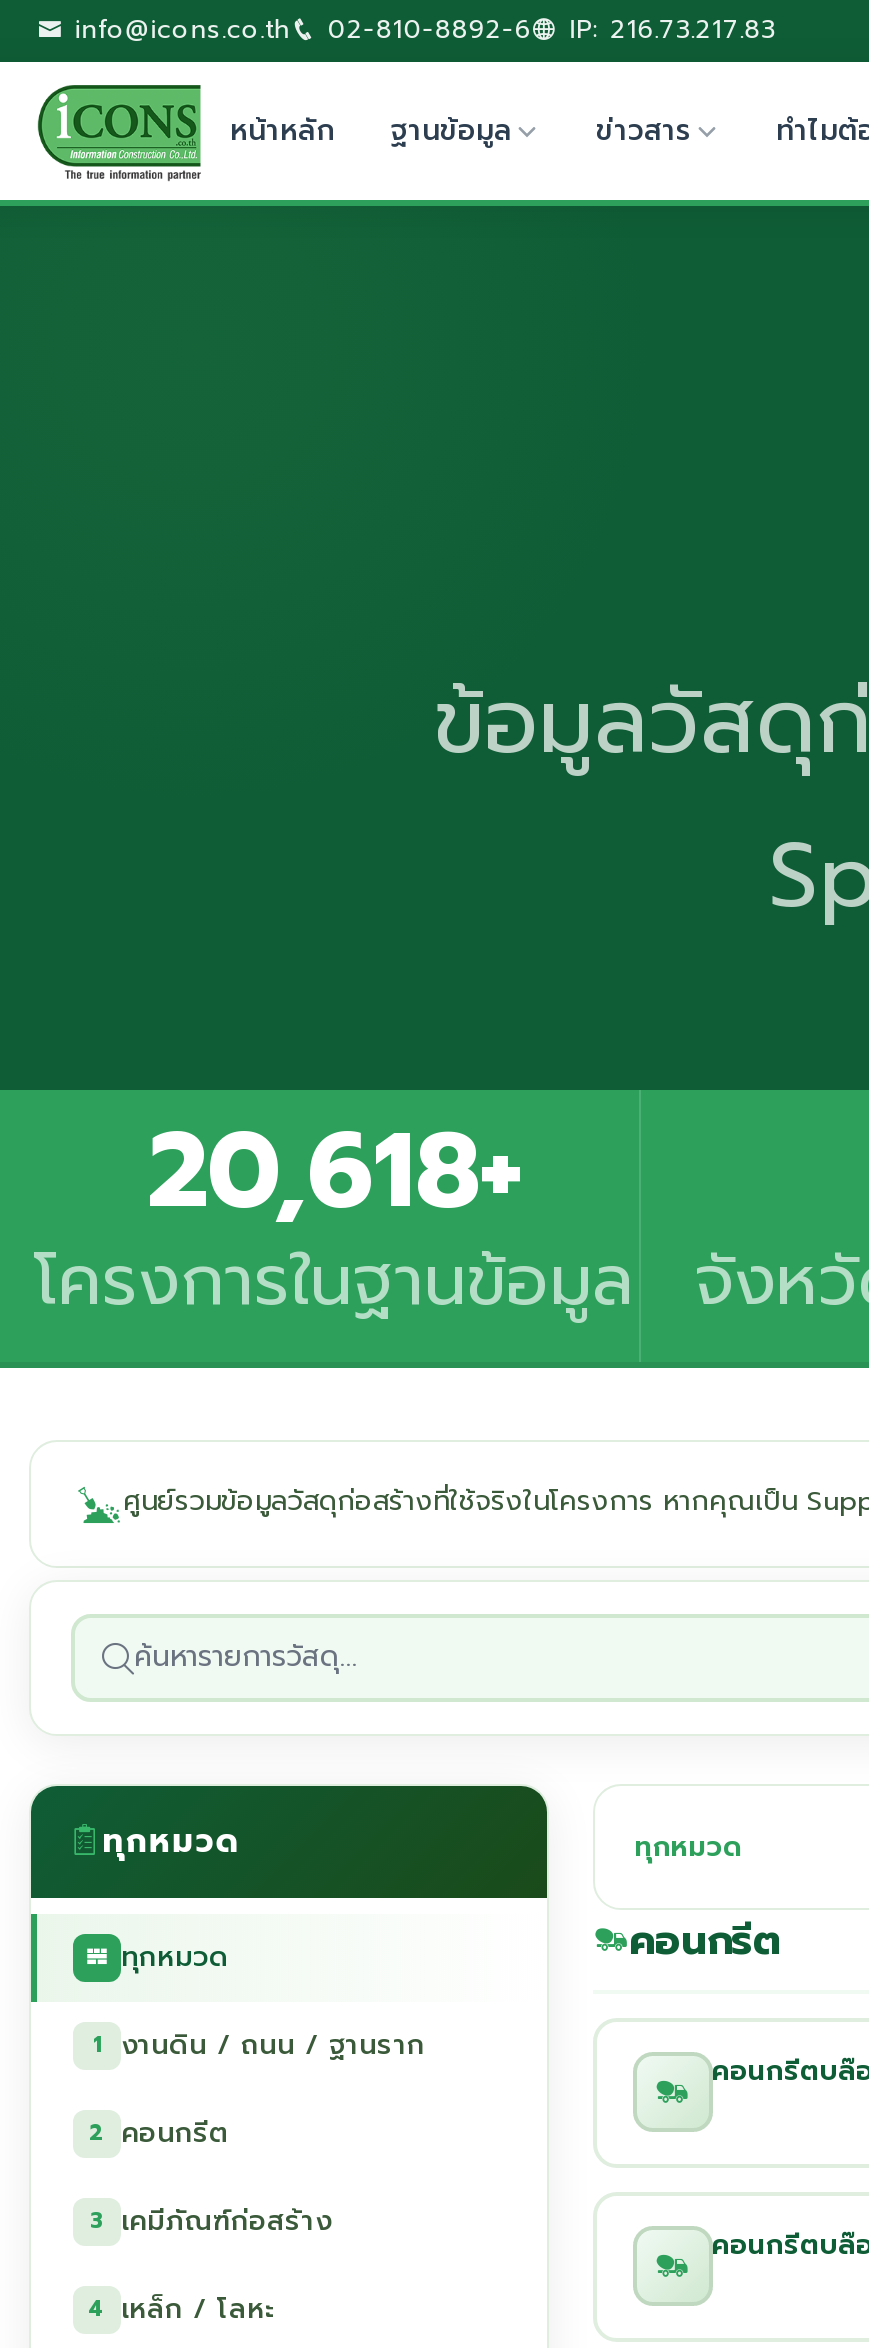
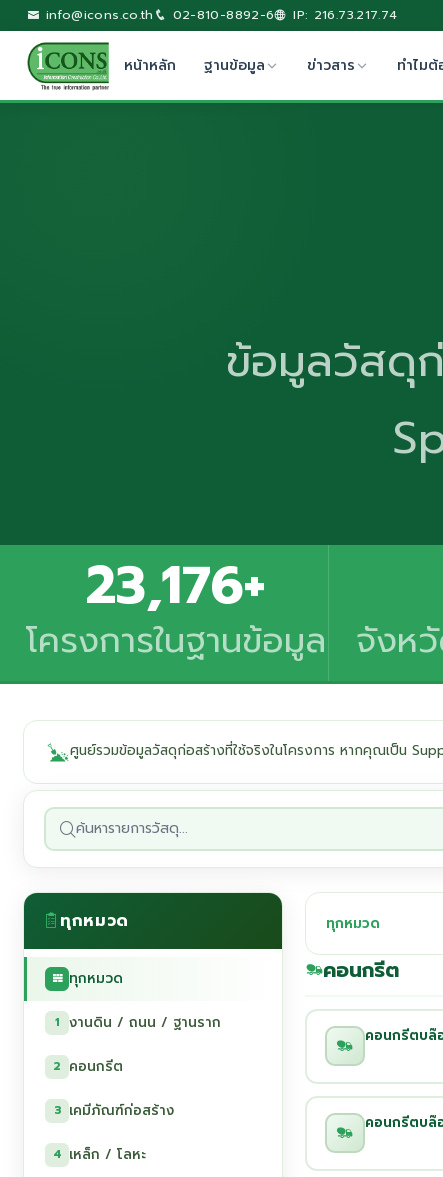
- info@icons.co.th 02-810-8892-6 IP: 216.73.217.83
+ info@icons.co.th 02-810-8892-6 IP: 216.73.217.74

- 20,618+
+ 23,176+
